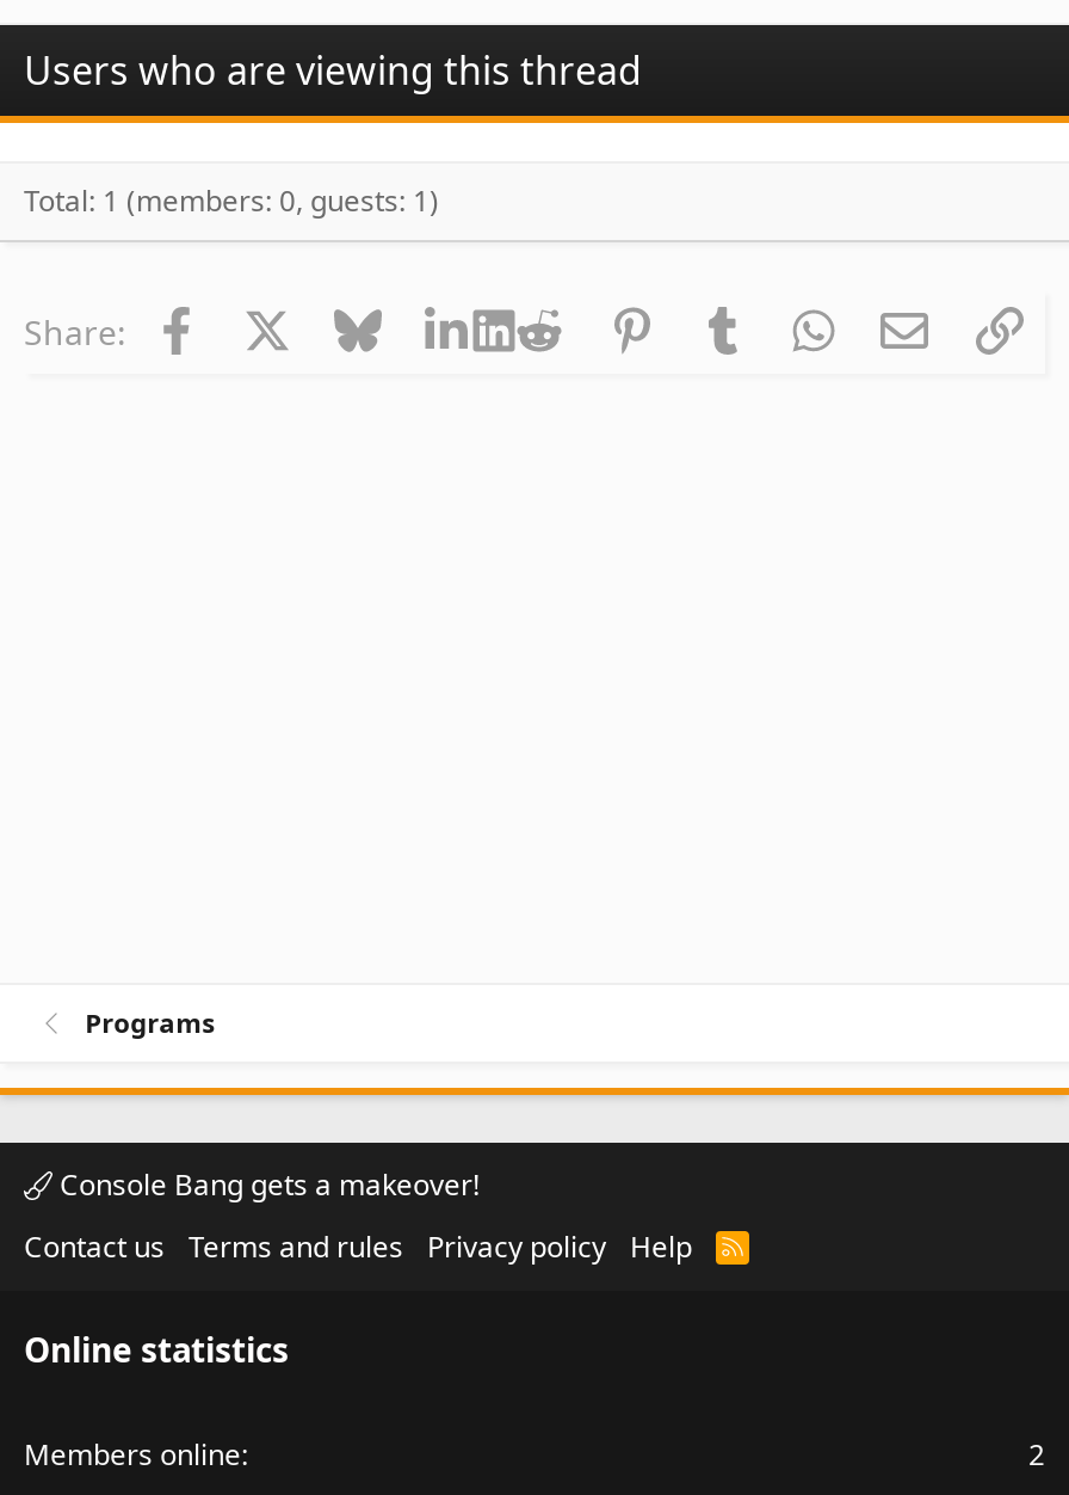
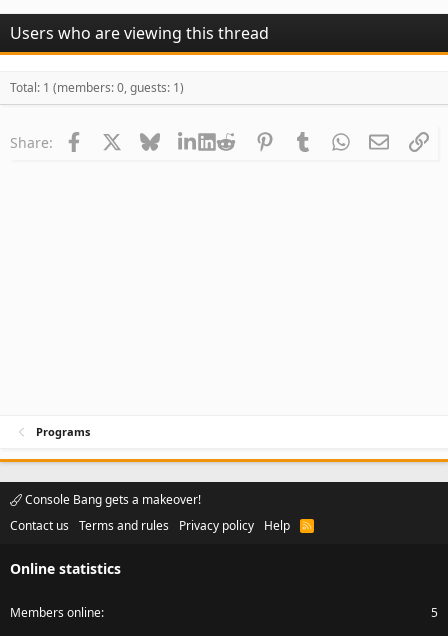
- 2
+ 5
